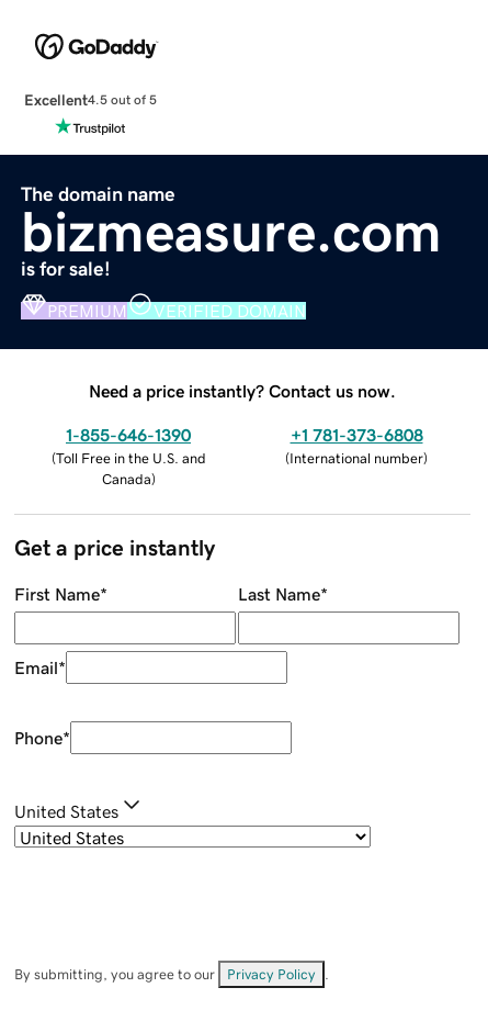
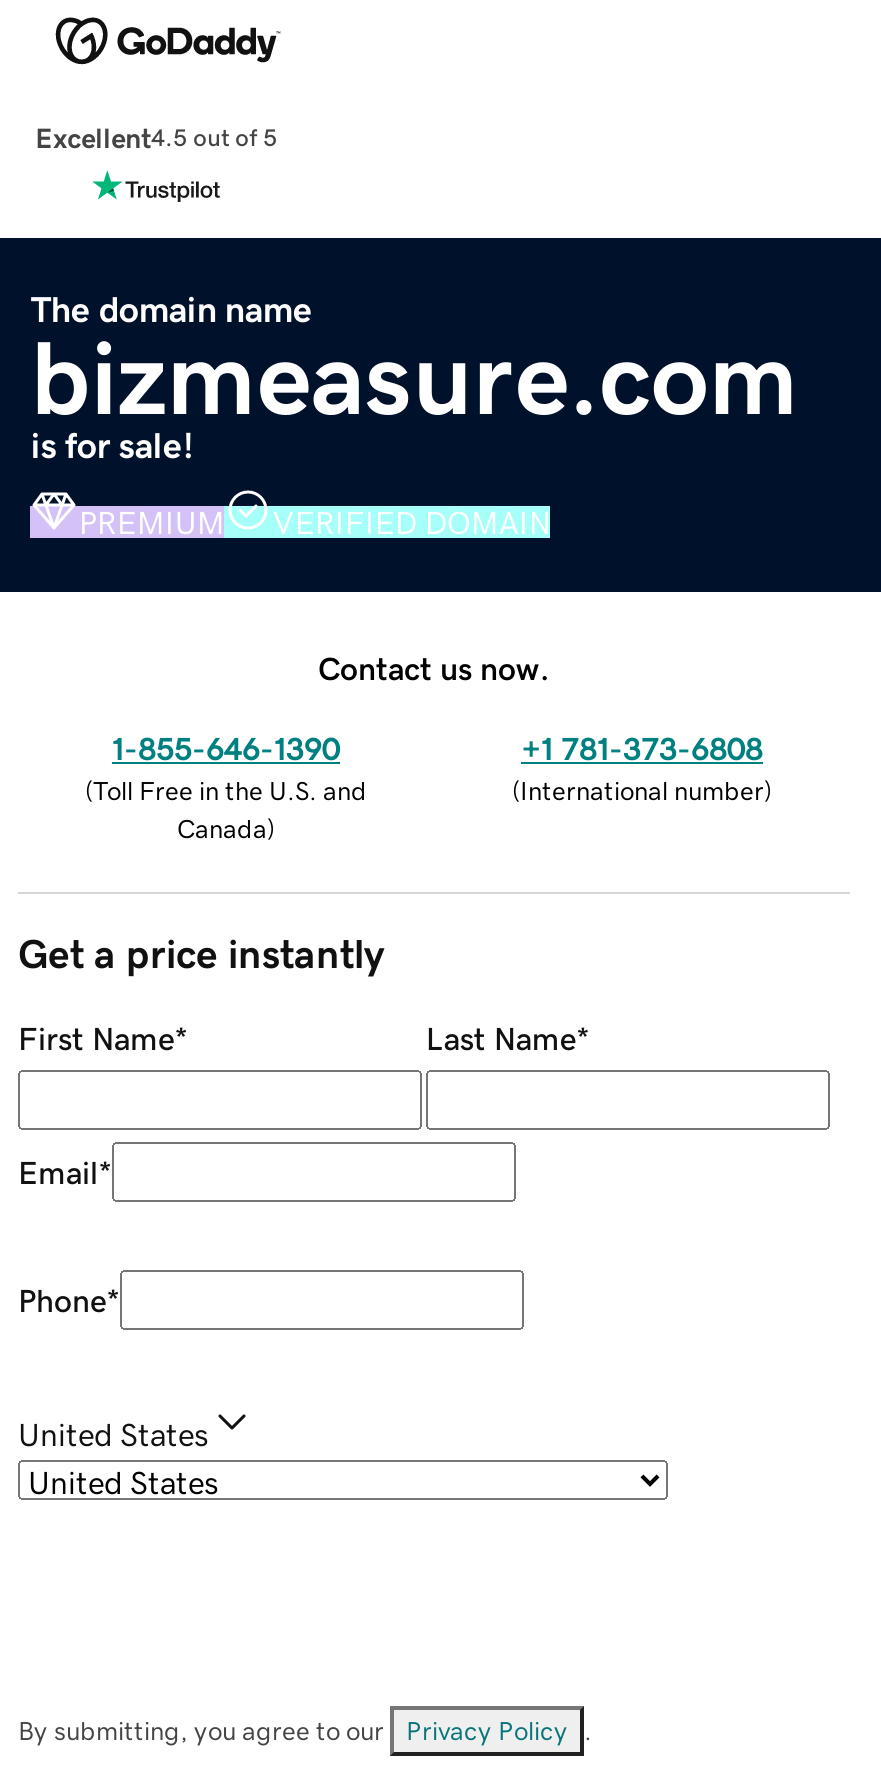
- Need a price instantly? Contact us now.
+ Contact us now.
